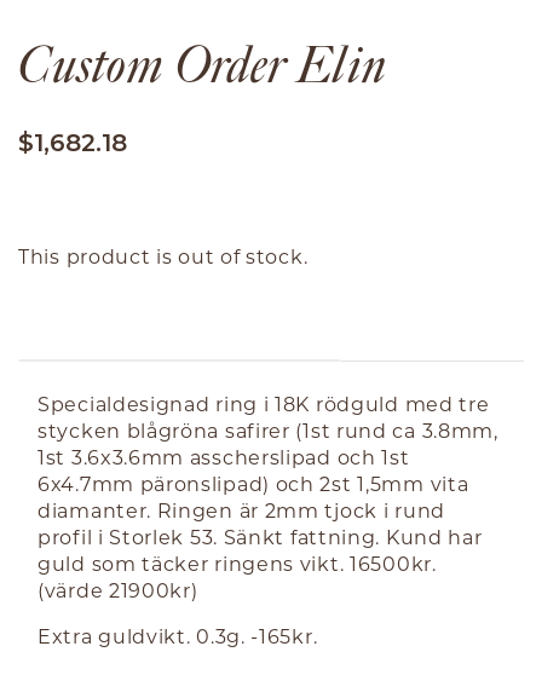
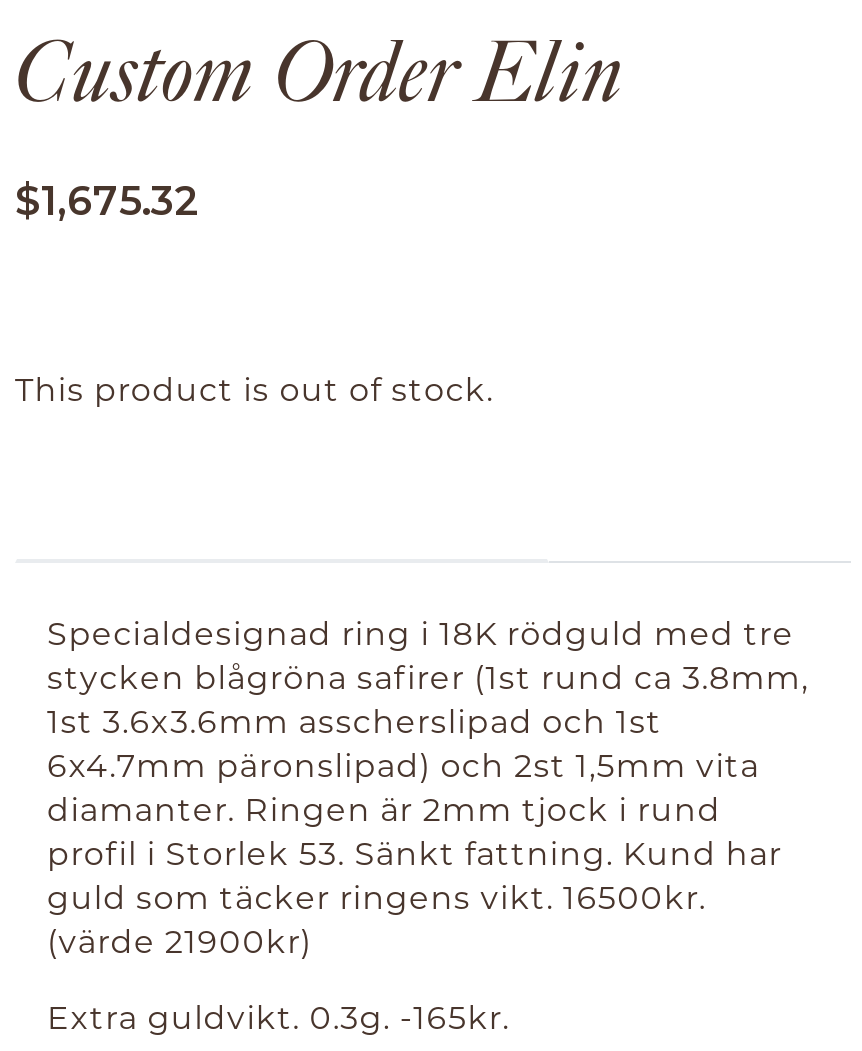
- $1,682.18
+ $1,675.32
